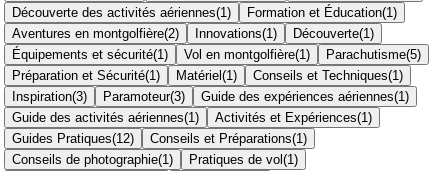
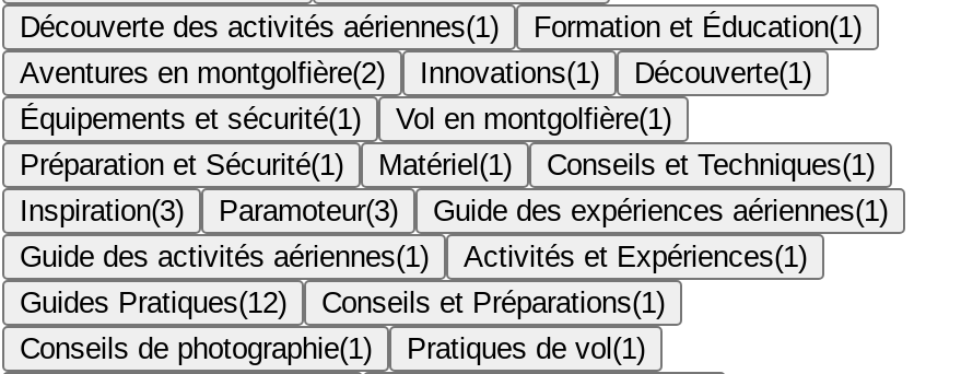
- Parachutisme(5)
